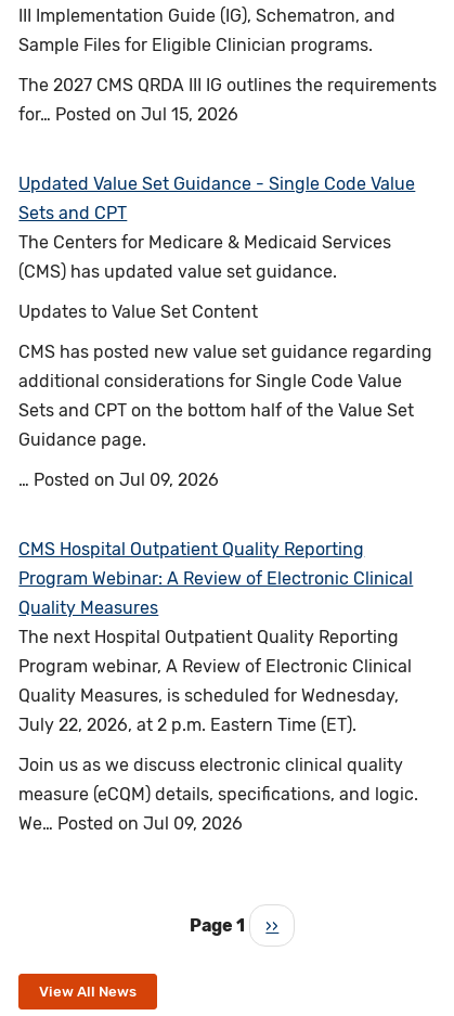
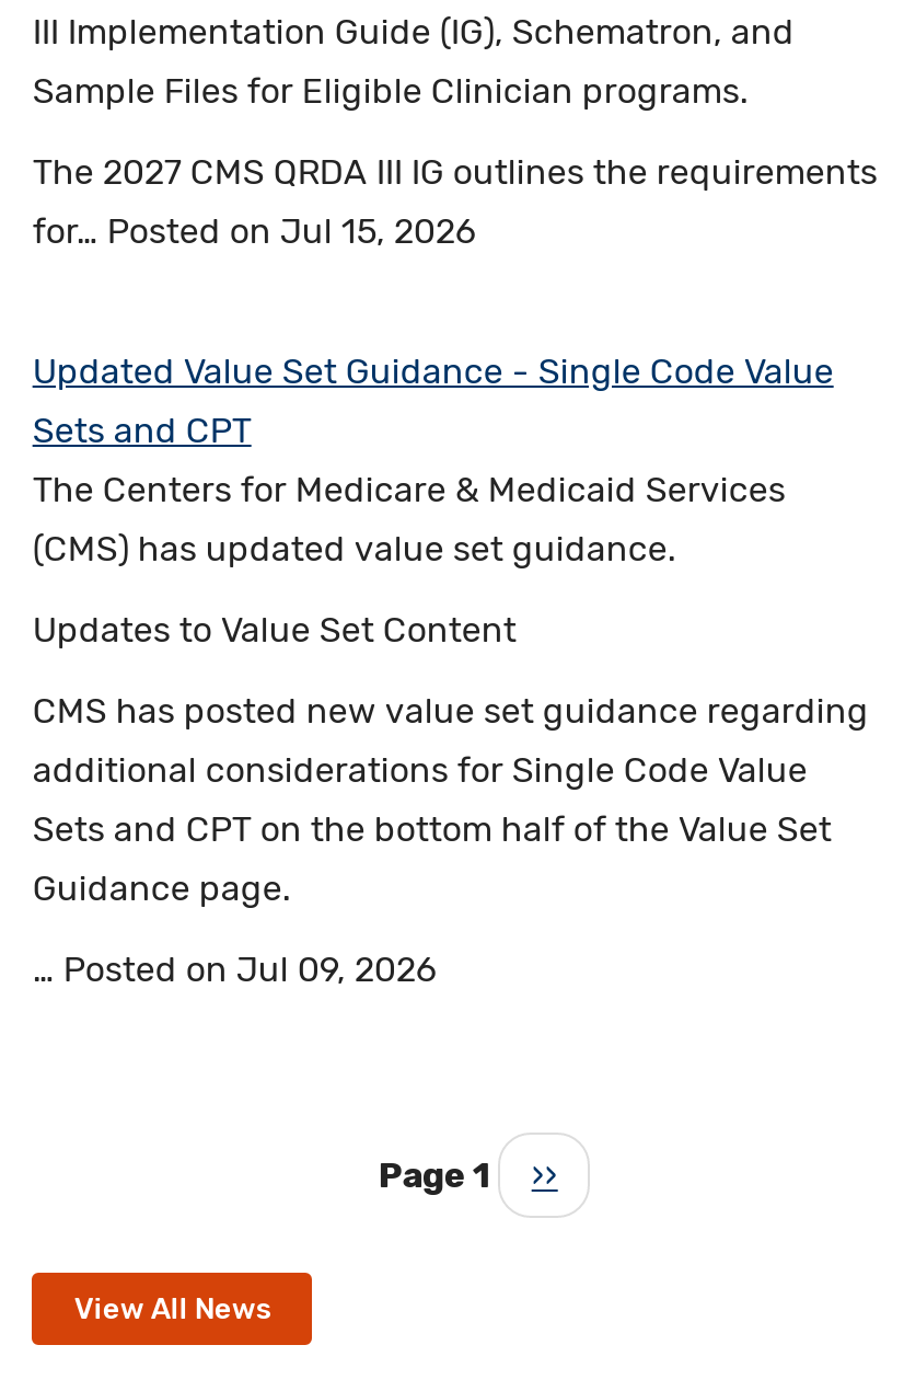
- CMS Hospital Outpatient Quality Reporting
- Program Webinar: A Review of Electronic Clinical
- Quality Measures
- The next Hospital Outpatient Quality Reporting
- Program webinar, A Review of Electronic Clinical
- Quality Measures, is scheduled for Wednesday,
- July 22, 2026, at 2 p.m. Eastern Time (ET).
- Join us as we discuss electronic clinical quality
- measure (eCQM) details, specifications, and logic.
- We… Posted on Jul 09, 2026
